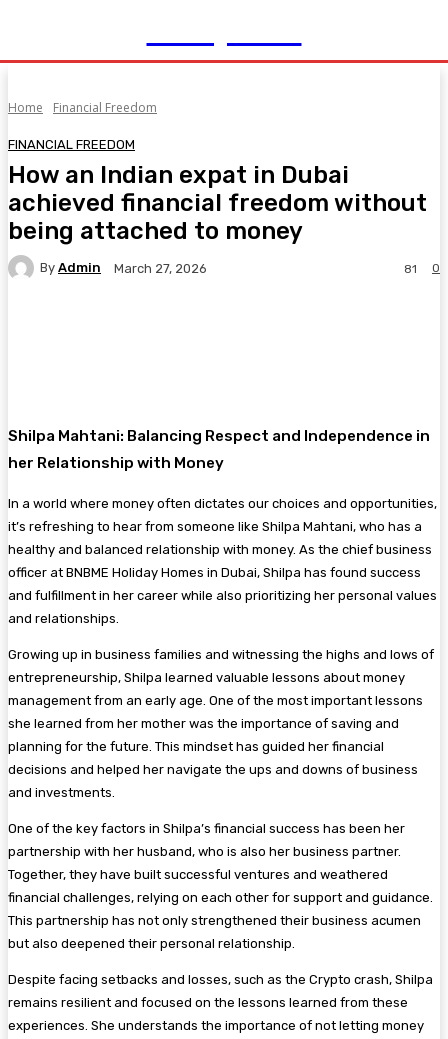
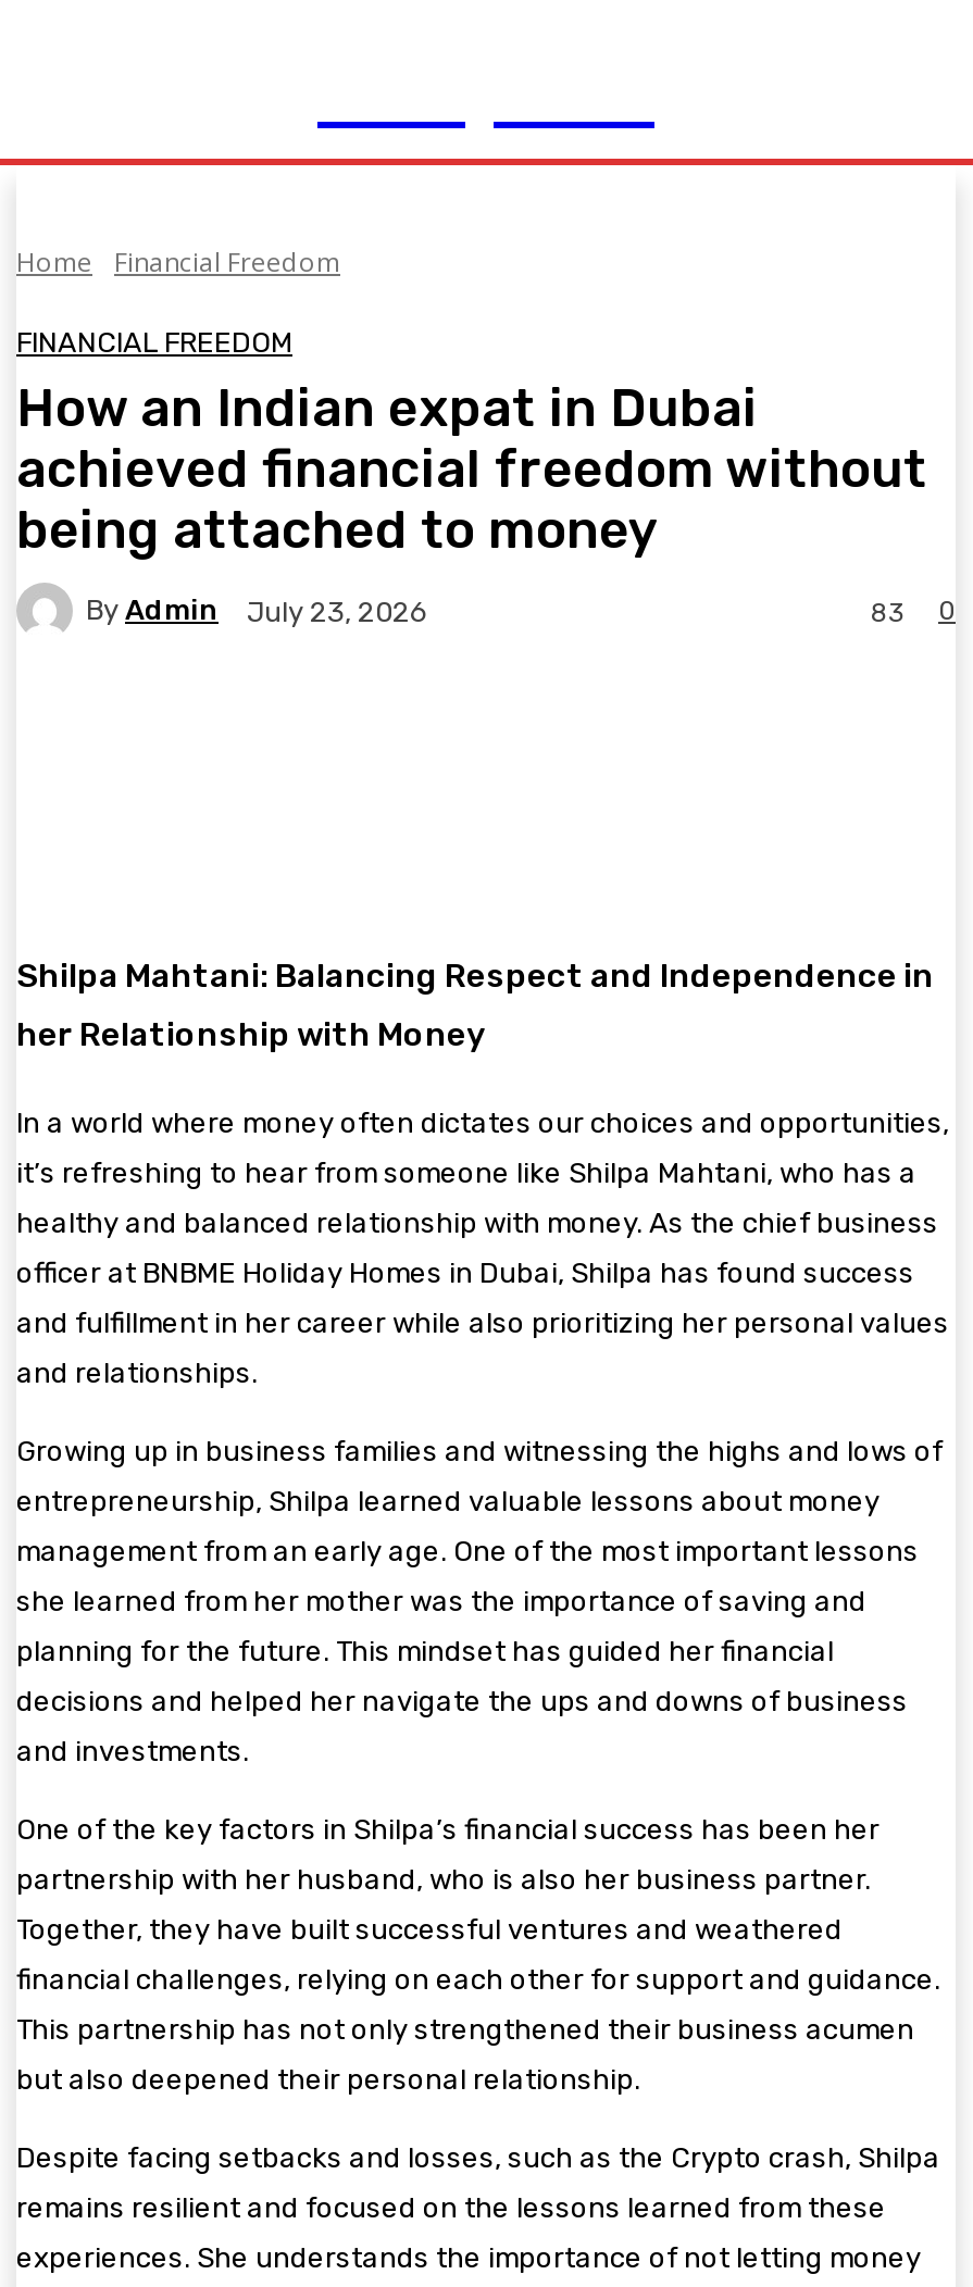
- By Admin March 27, 2026
+ By Admin July 23, 2026

- 81 0
+ 83 0
